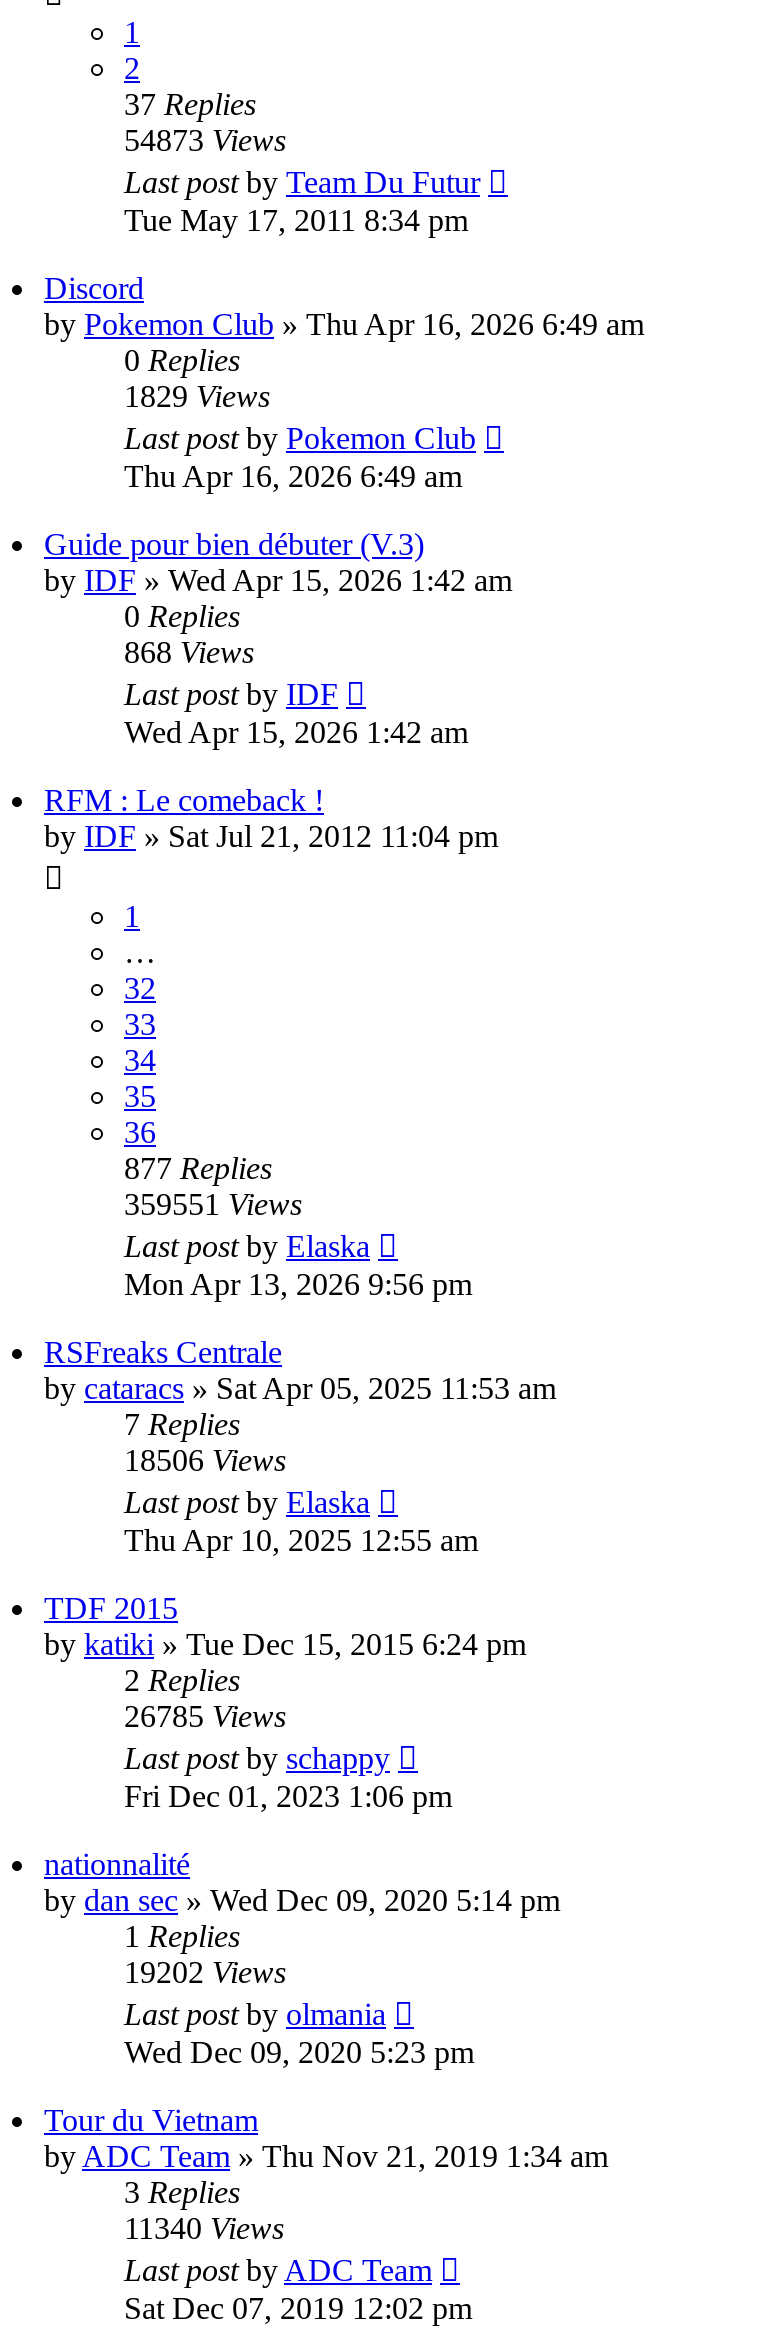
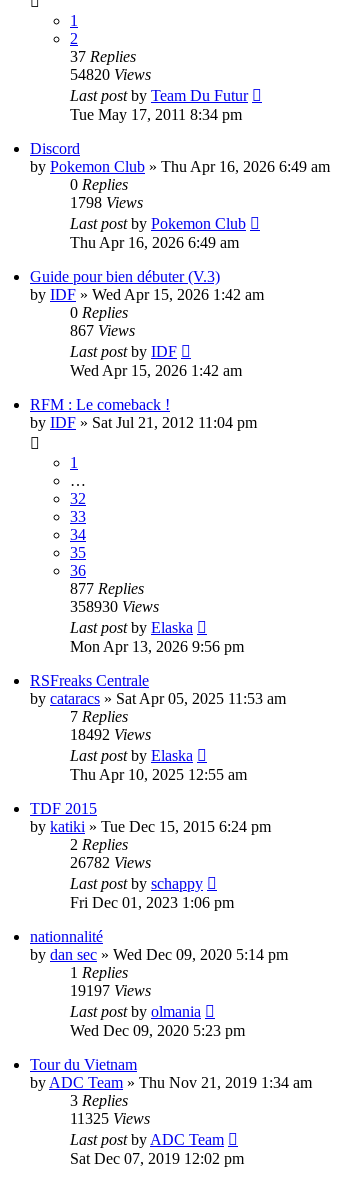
- 54873 Views
+ 54820 Views

- 1829 Views
+ 1798 Views

- 868 Views
+ 867 Views

- 359551 Views
+ 358930 Views

- 18506 Views
+ 18492 Views

- 26785 Views
+ 26782 Views

- 19202 Views
+ 19197 Views

- 11340 Views
+ 11325 Views
